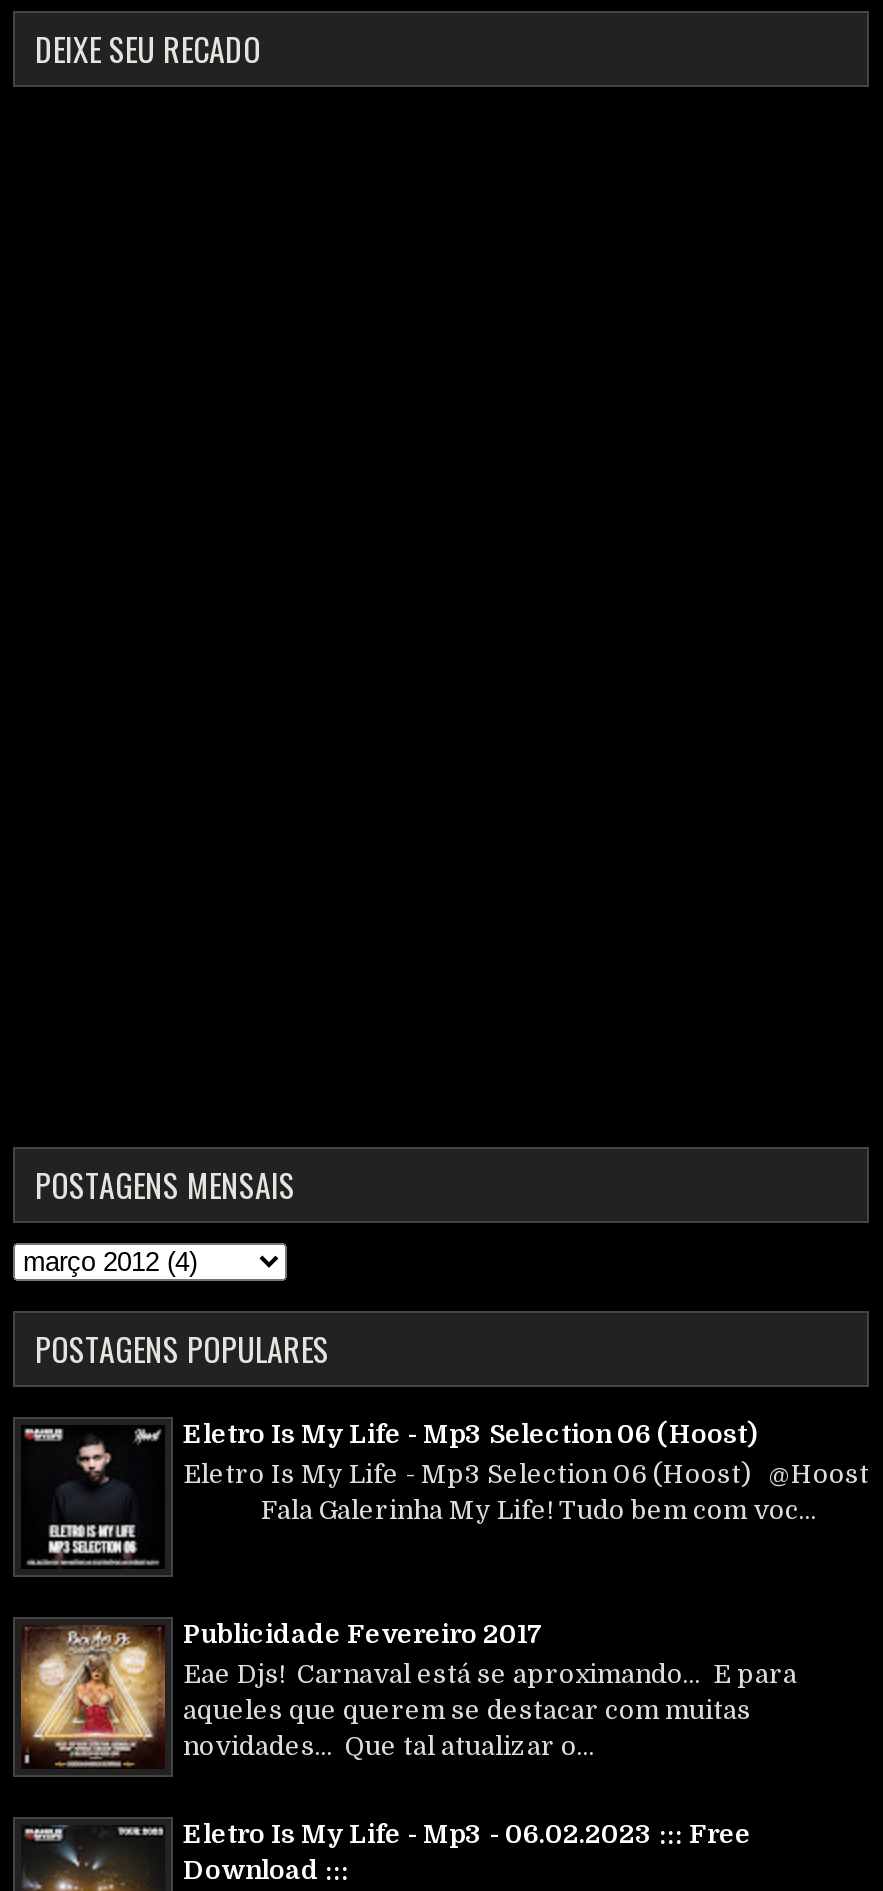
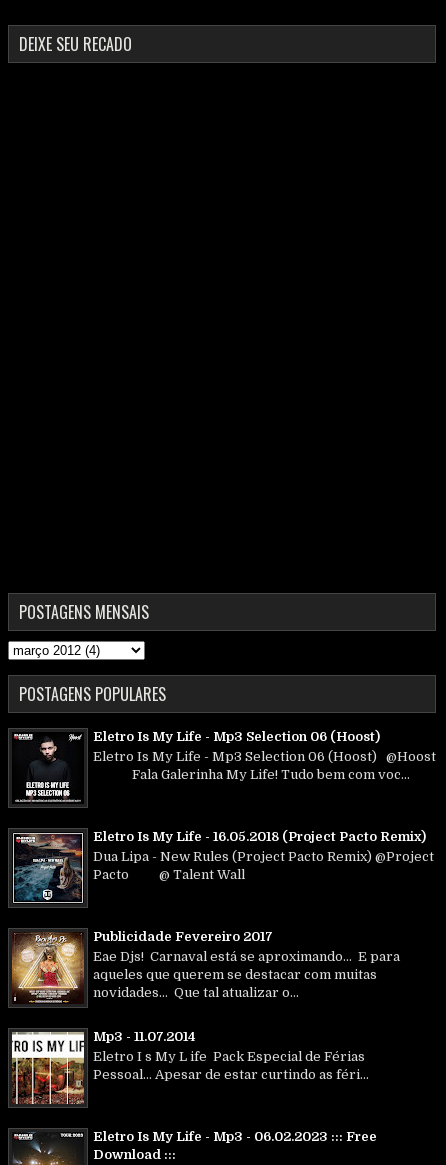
+ [image]
+ Eletro Is My Life - 16.05.2018 (Project Pacto Remix)
+ Dua Lipa - New Rules (Project Pacto Remix) @Project
+ Pacto @ Talent Wall

+ [image]
+ Mp3 - 11.07.2014
+ Eletro I s My L ife Pack Especial de Férias
+ Pessoal... Apesar de estar curtindo as féri...
